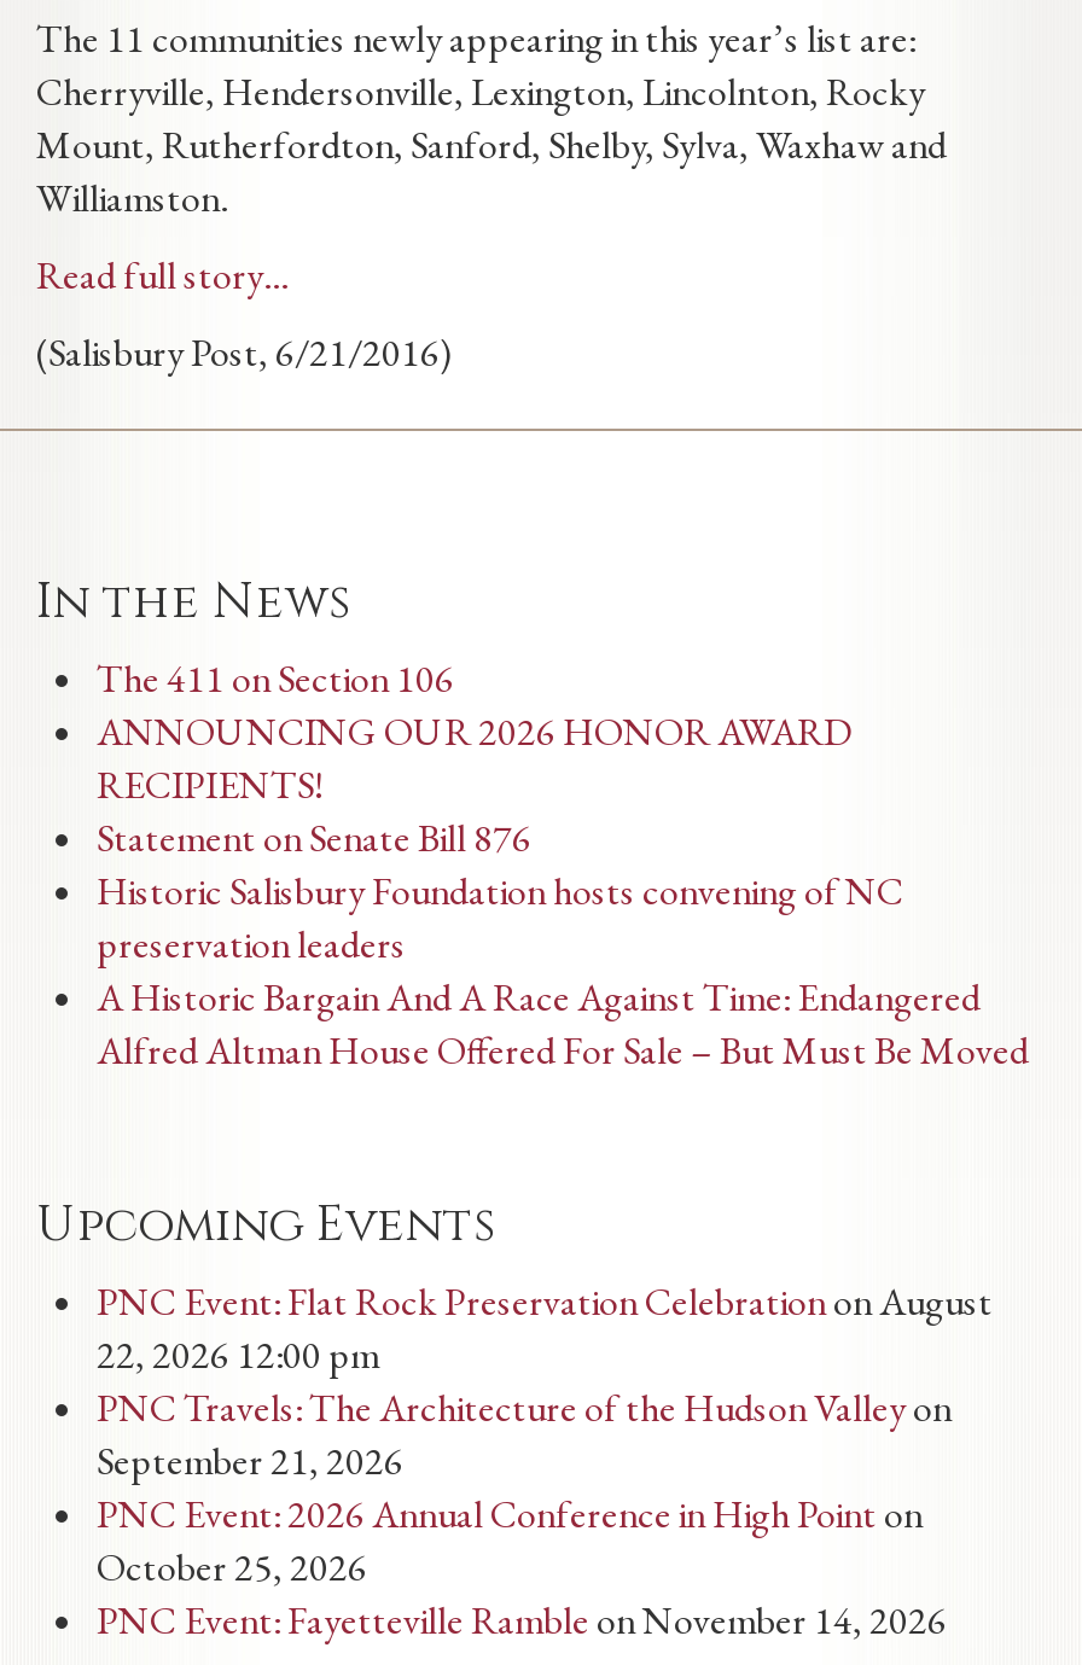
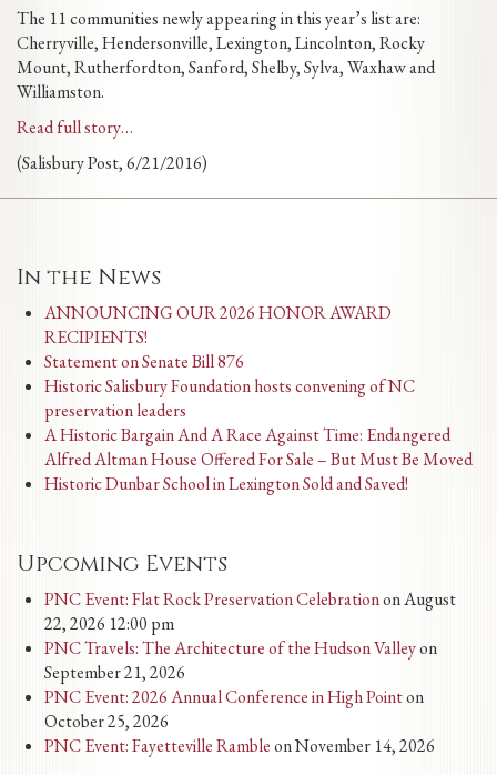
- The 411 on Section 106

moved up: ANNOUNCING OUR 2026 HONOR AWARD | RECIPIENTS! | Statement on Senate Bill 876 | Historic Salisbury Foundation hosts convening of NC | preservation leaders | A Historic Bargain And A Race Against Time: Endangered | Alfred Altman House Offered For Sale – But Must Be Moved

+ Historic Dunbar School in Lexington Sold and Saved!
